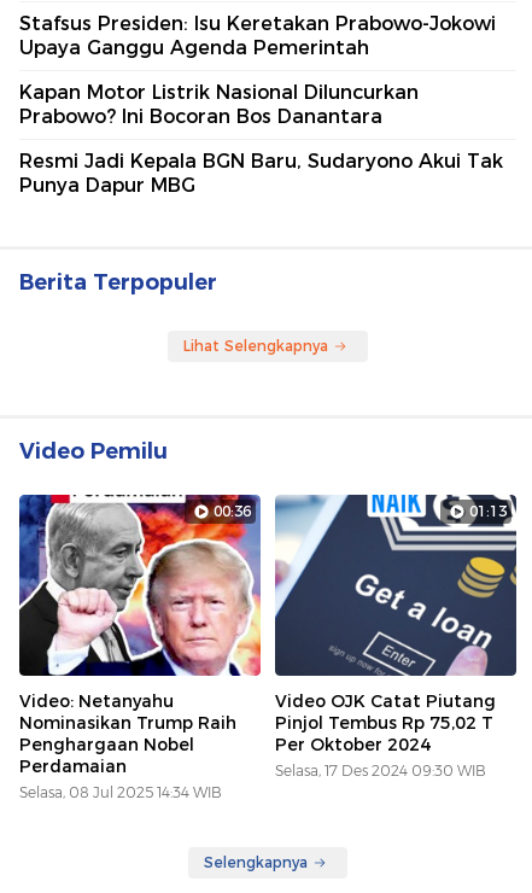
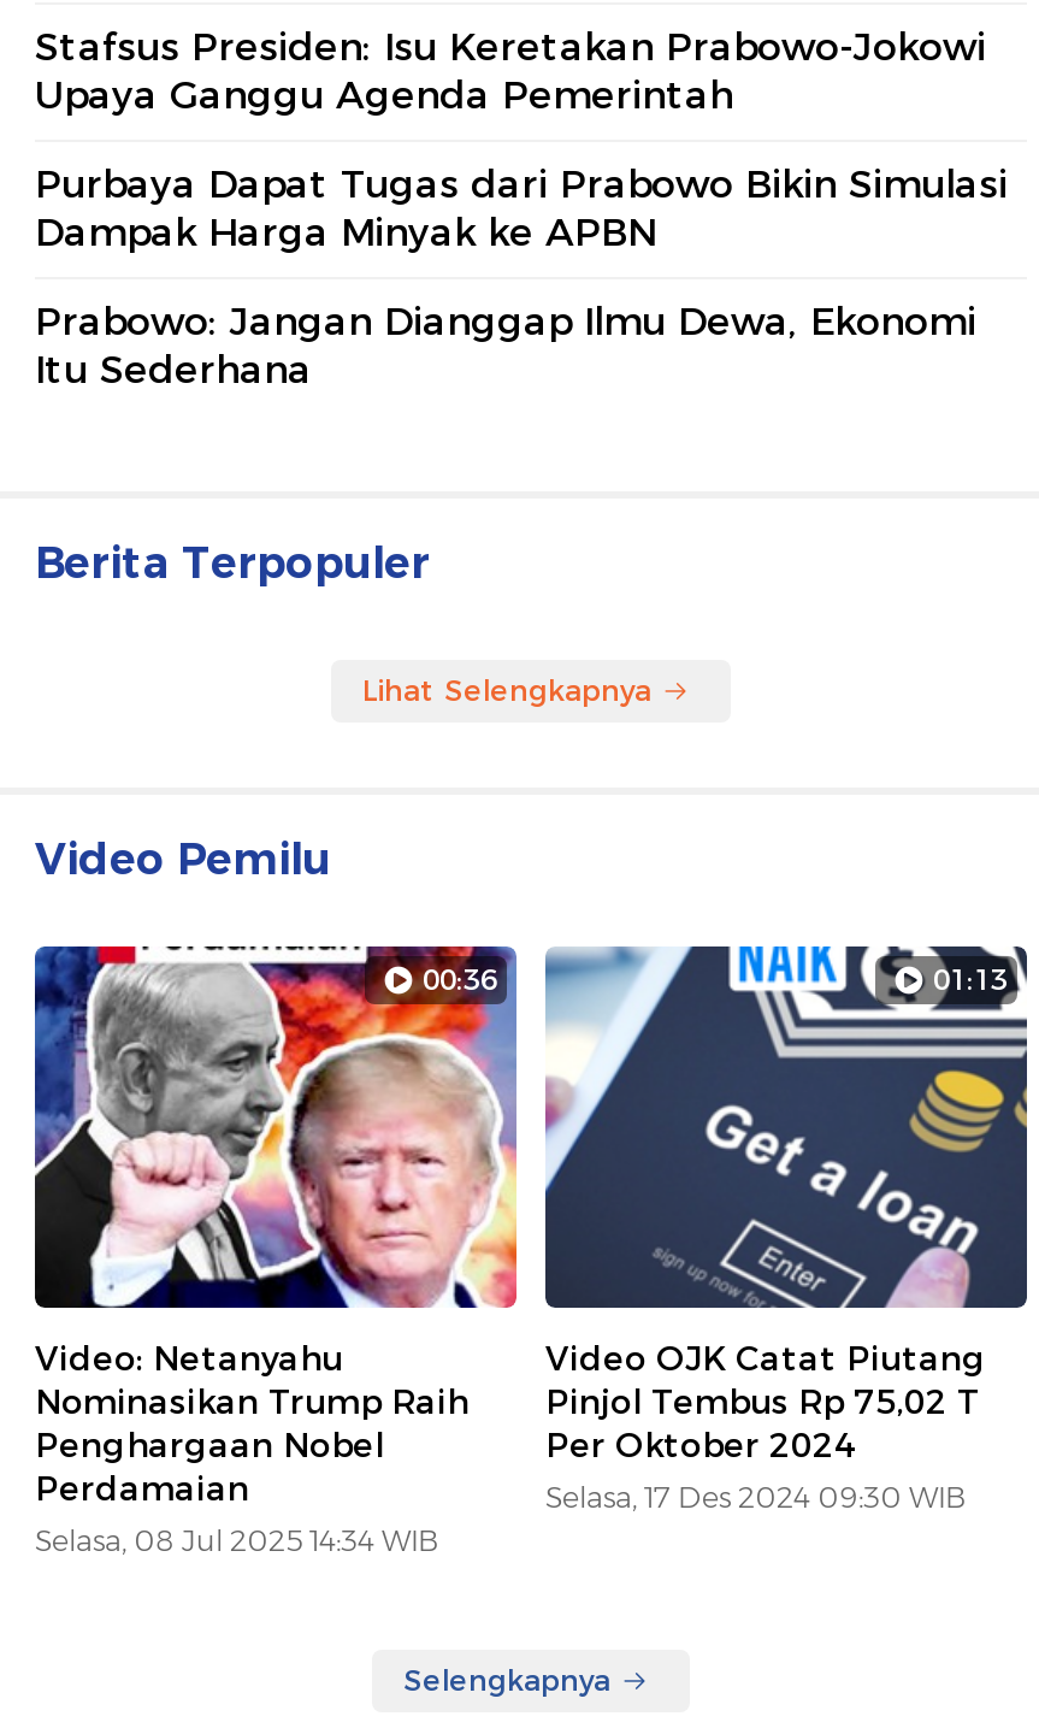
- Kapan Motor Listrik Nasional Diluncurkan
- Prabowo? Ini Bocoran Bos Danantara
+ Purbaya Dapat Tugas dari Prabowo Bikin Simulasi
+ Dampak Harga Minyak ke APBN

- Resmi Jadi Kepala BGN Baru, Sudaryono Akui Tak
- Punya Dapur MBG
+ Prabowo: Jangan Dianggap Ilmu Dewa, Ekonomi
+ Itu Sederhana
